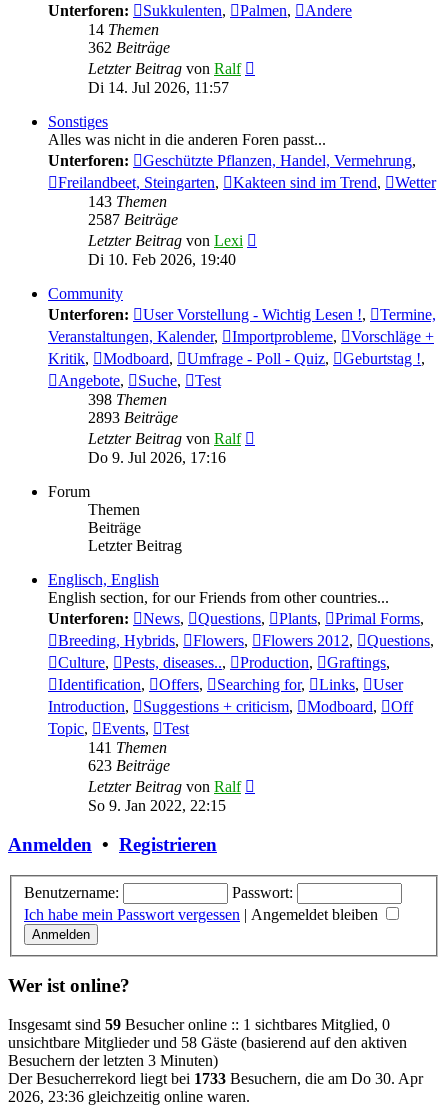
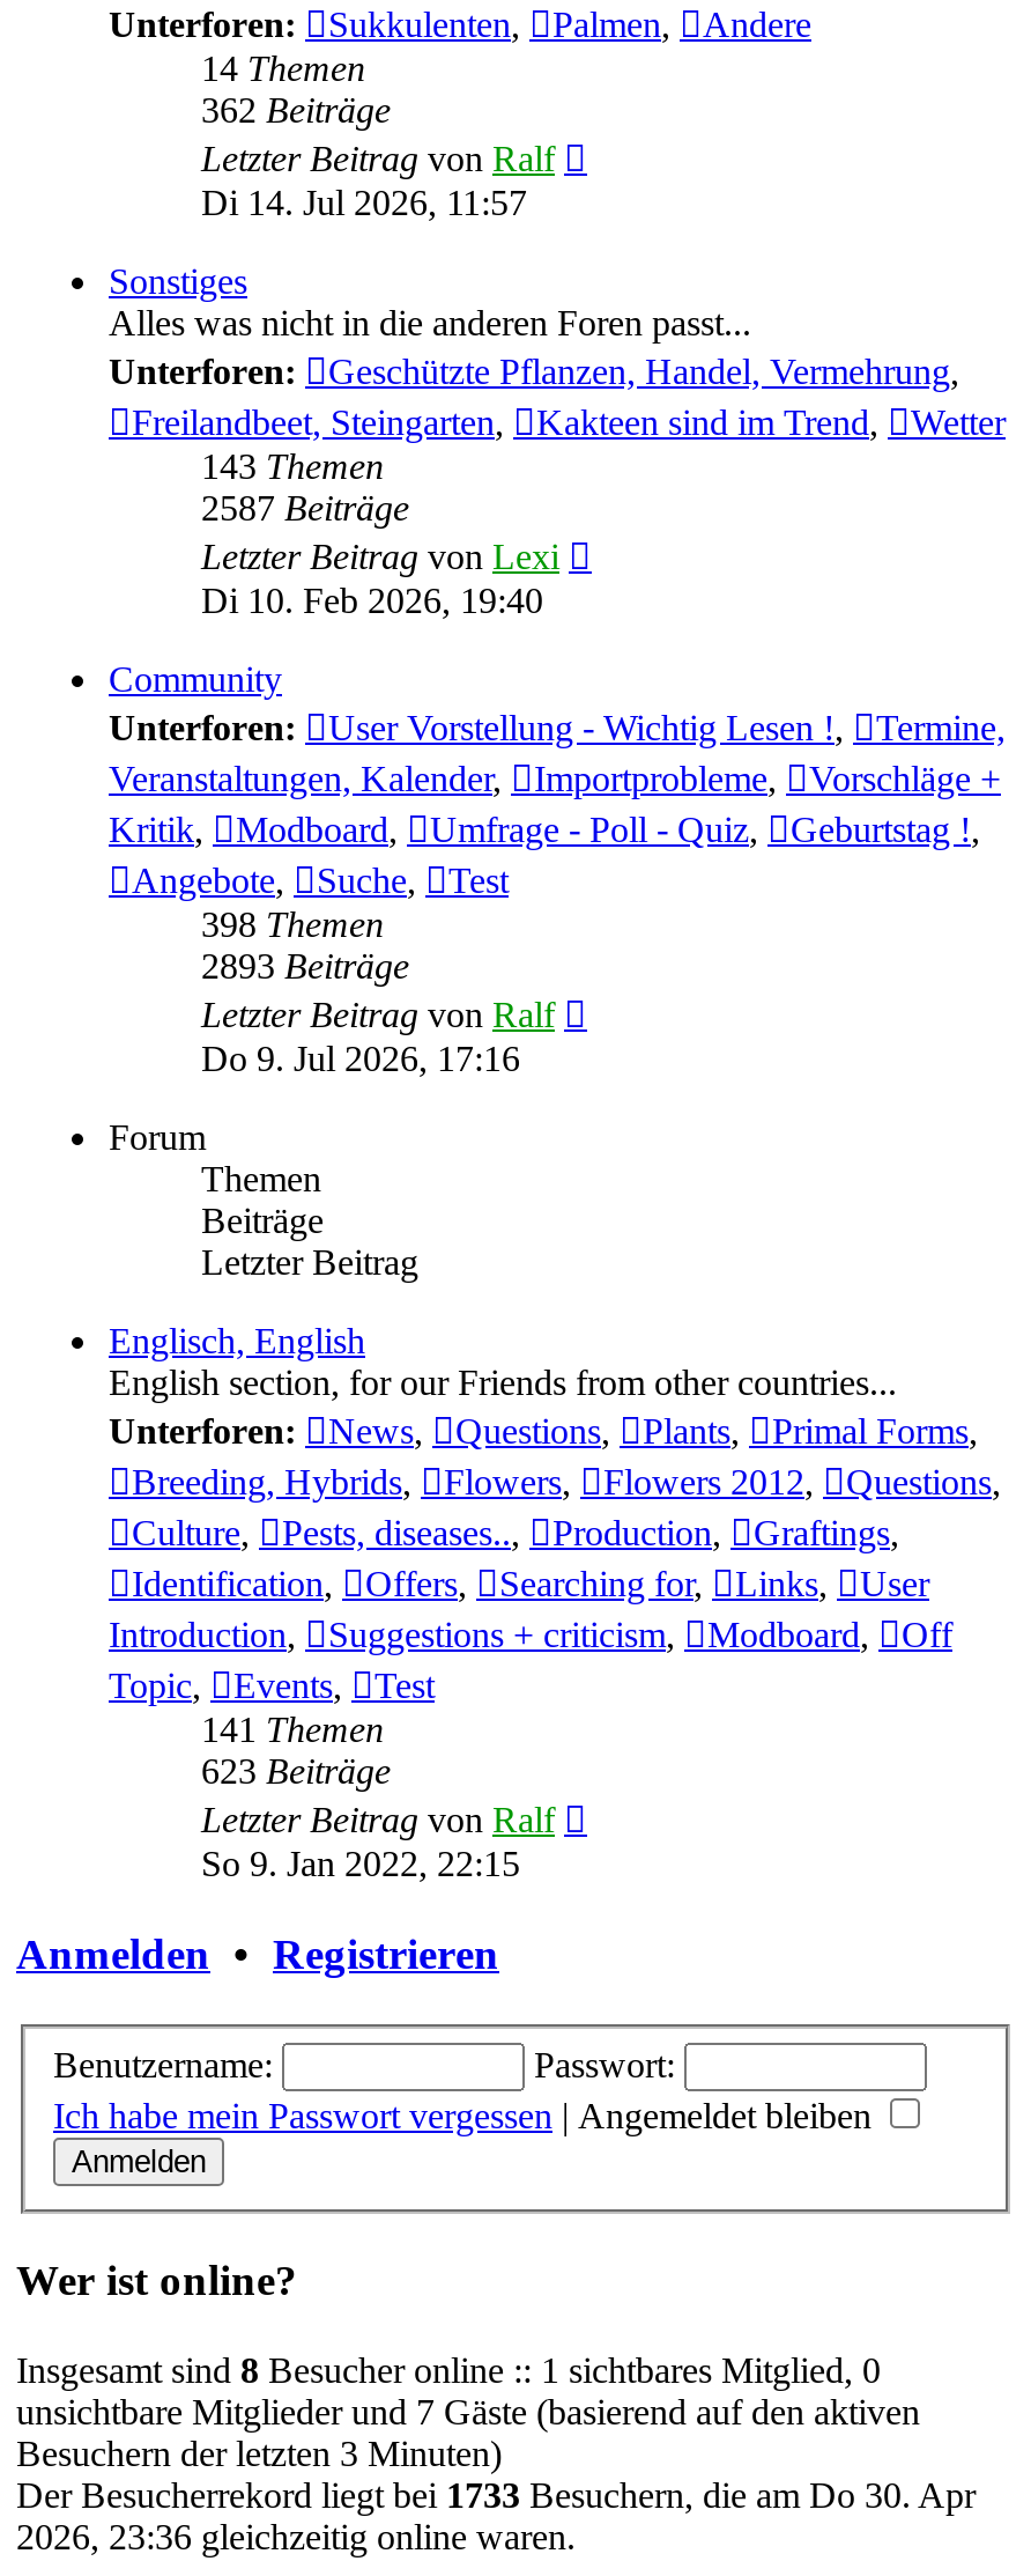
- Insgesamt sind 59 Besucher online :: 1 sichtbares Mitglied, 0
+ Insgesamt sind 8 Besucher online :: 1 sichtbares Mitglied, 0

- unsichtbare Mitglieder und 58 Gäste (basierend auf den aktiven
+ unsichtbare Mitglieder und 7 Gäste (basierend auf den aktiven
